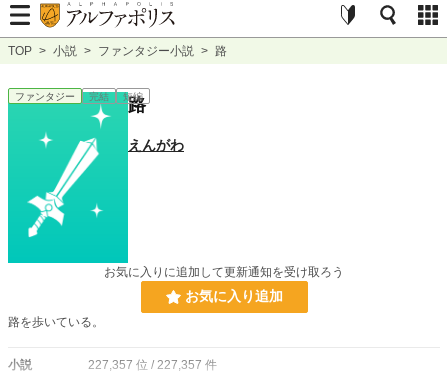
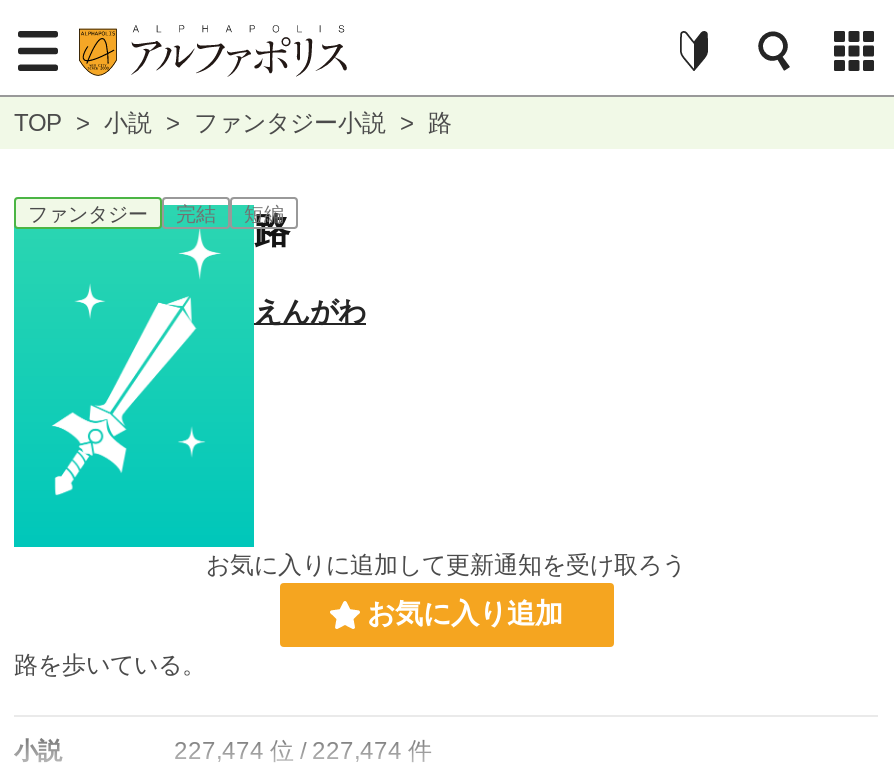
- 227,357 位 / 227,357 件
+ 227,474 位 / 227,474 件
